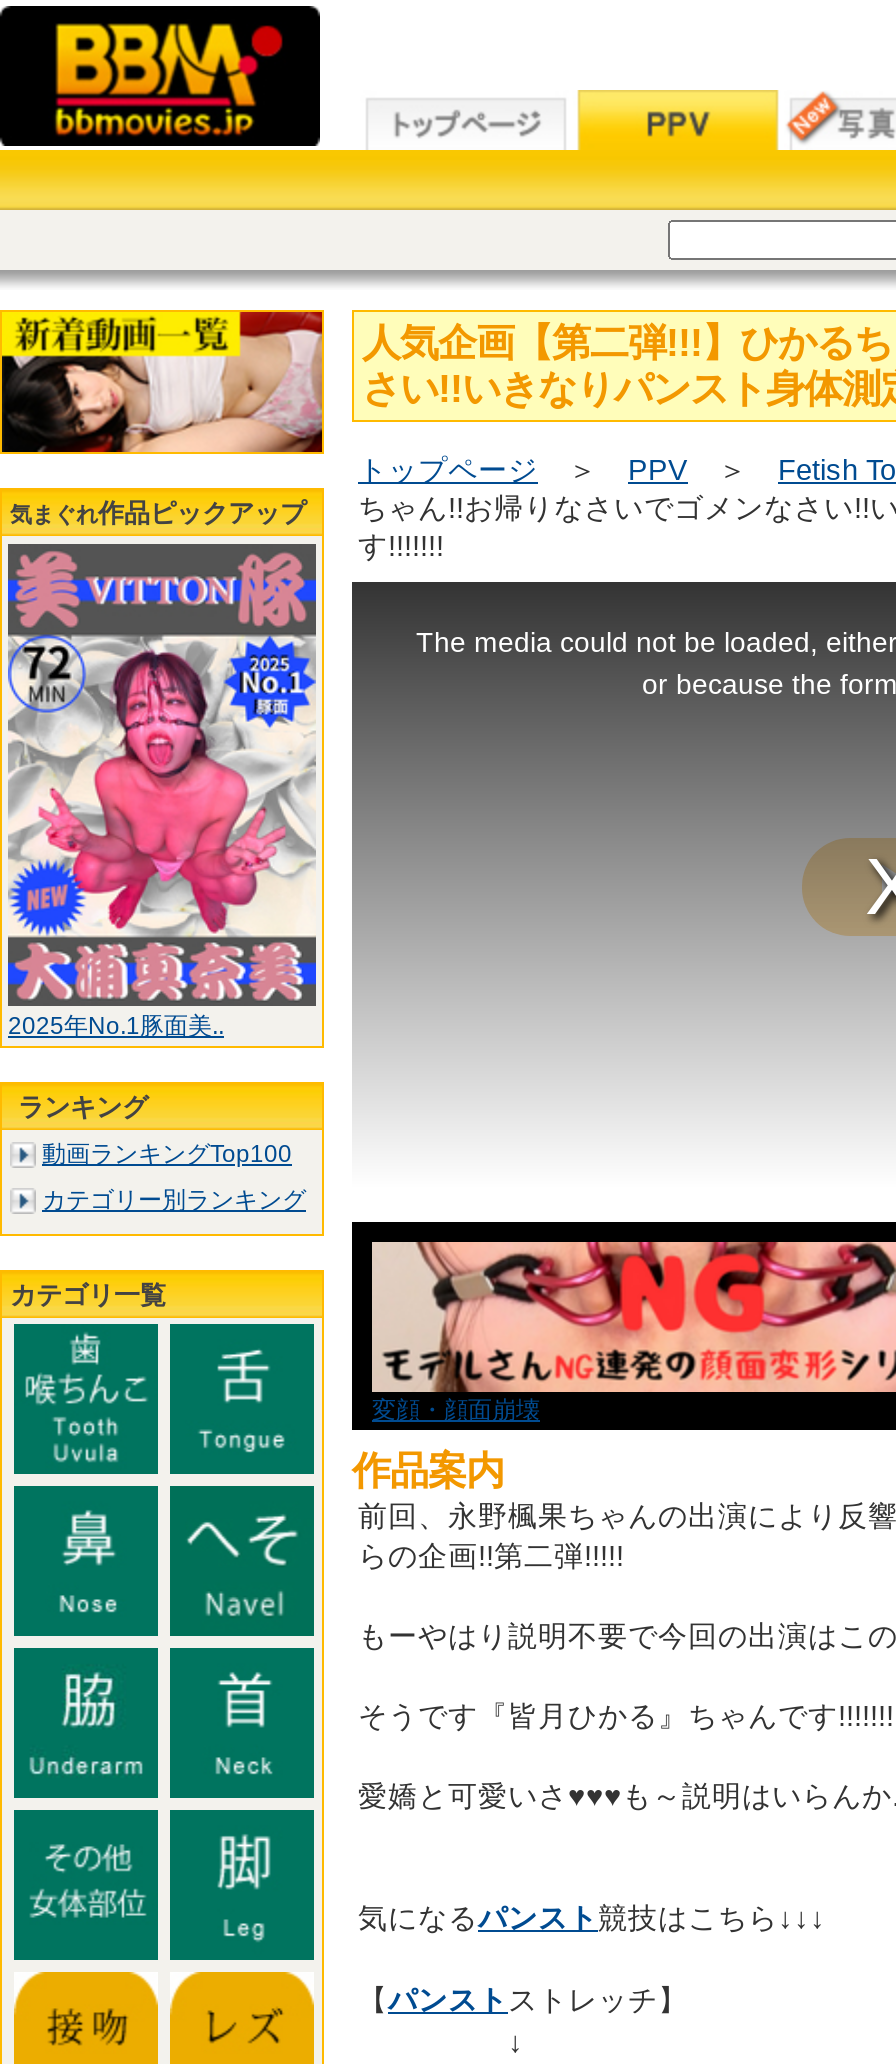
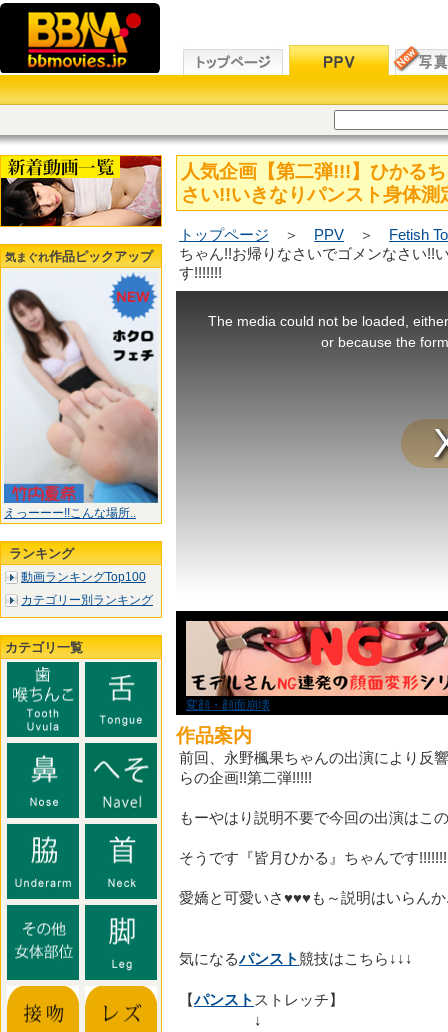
- [image]
- 2025年No.1豚面美..
+ [image]
+ えっーーー!!こんな場所..
